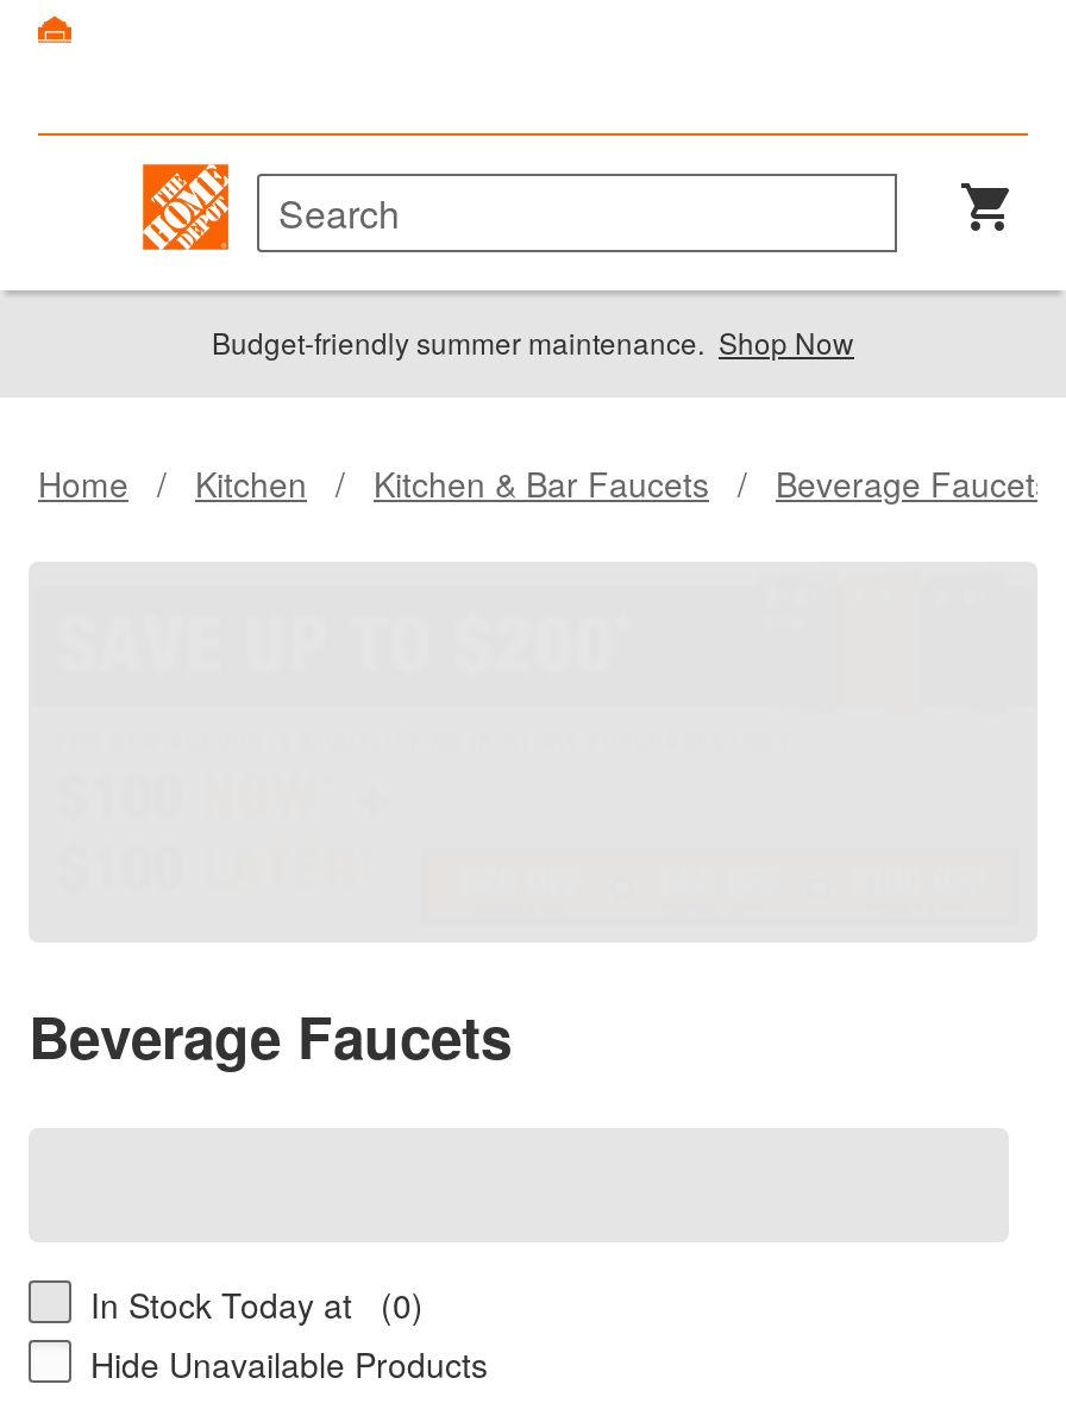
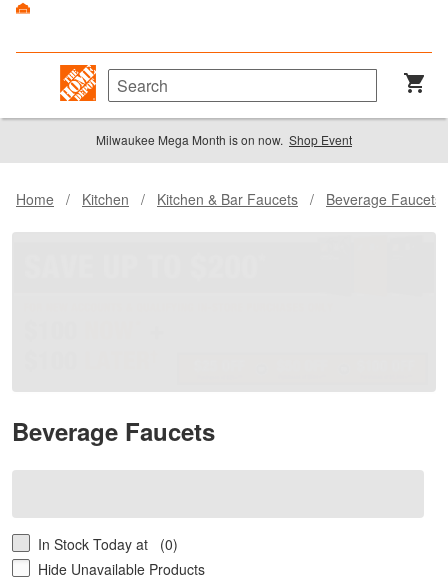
- Budget-friendly summer maintenance. Shop Now
+ Milwaukee Mega Month is on now. Shop Event
